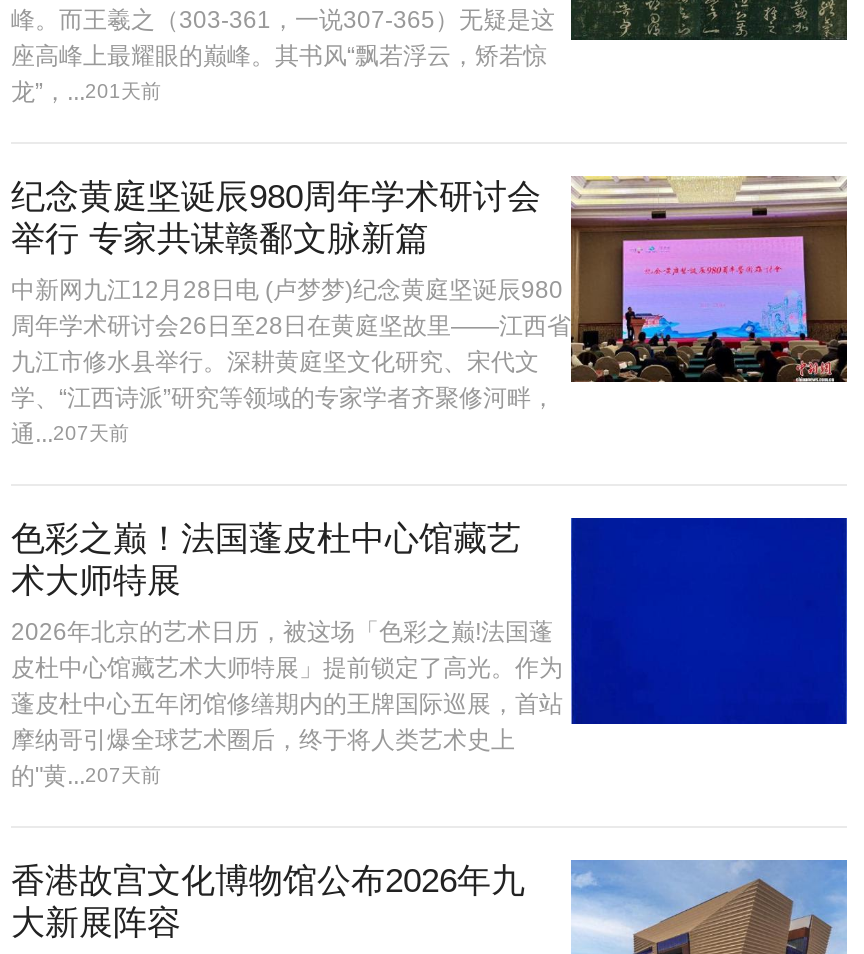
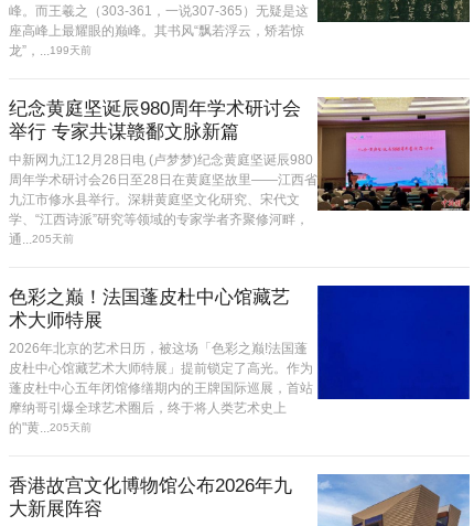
- 龙”，...201天前
+ 龙”，...199天前

- 通...207天前
+ 通...205天前

- 的"黄...207天前
+ 的"黄...205天前
